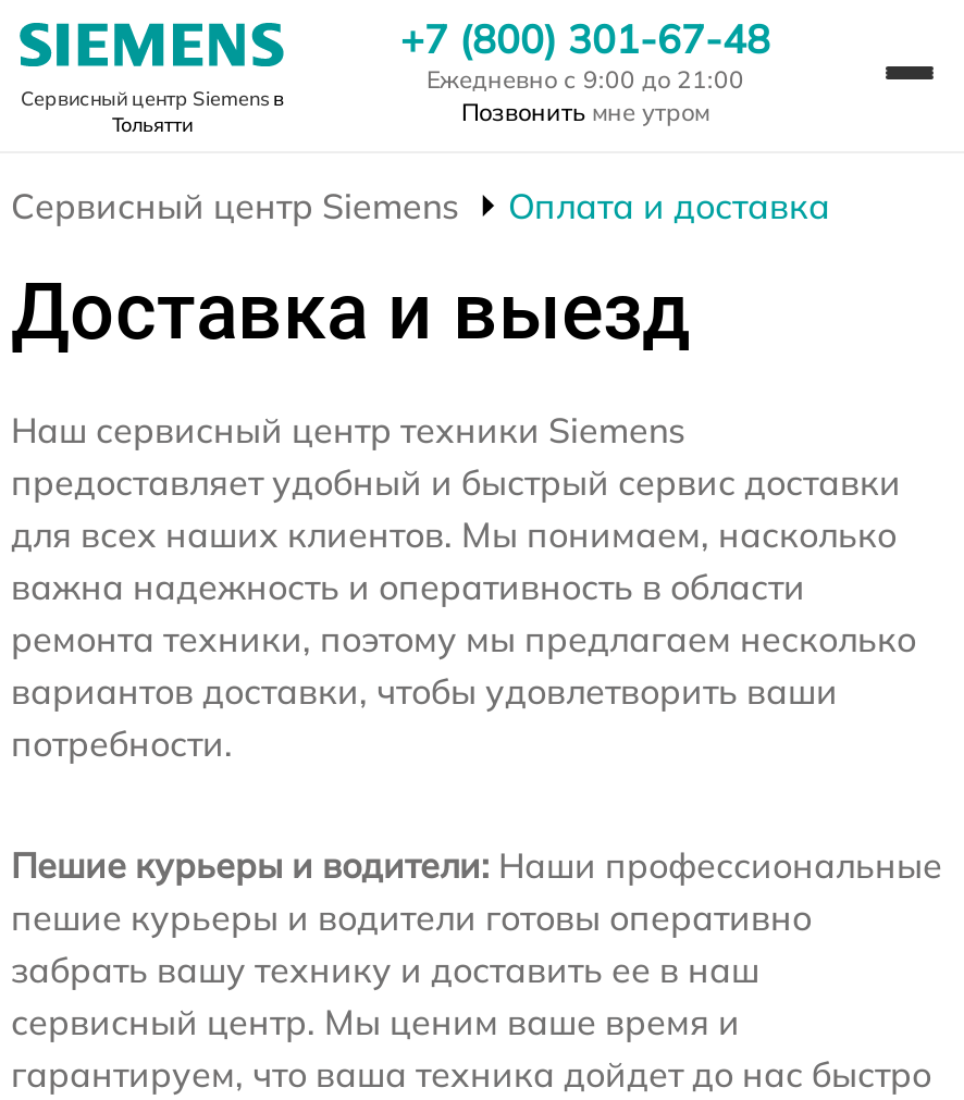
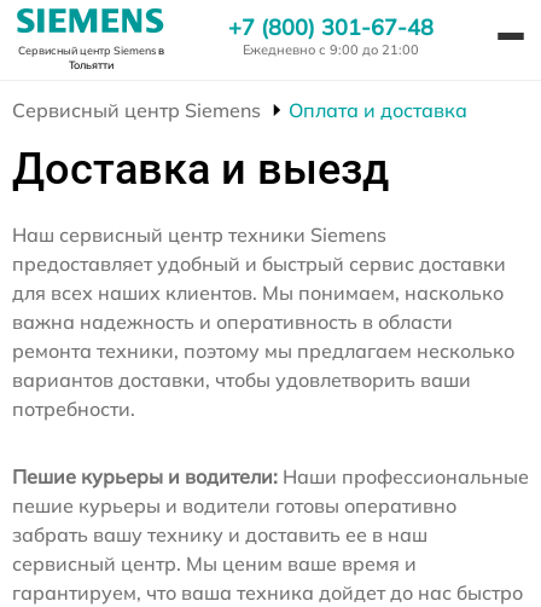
- Позвонить мне утром
